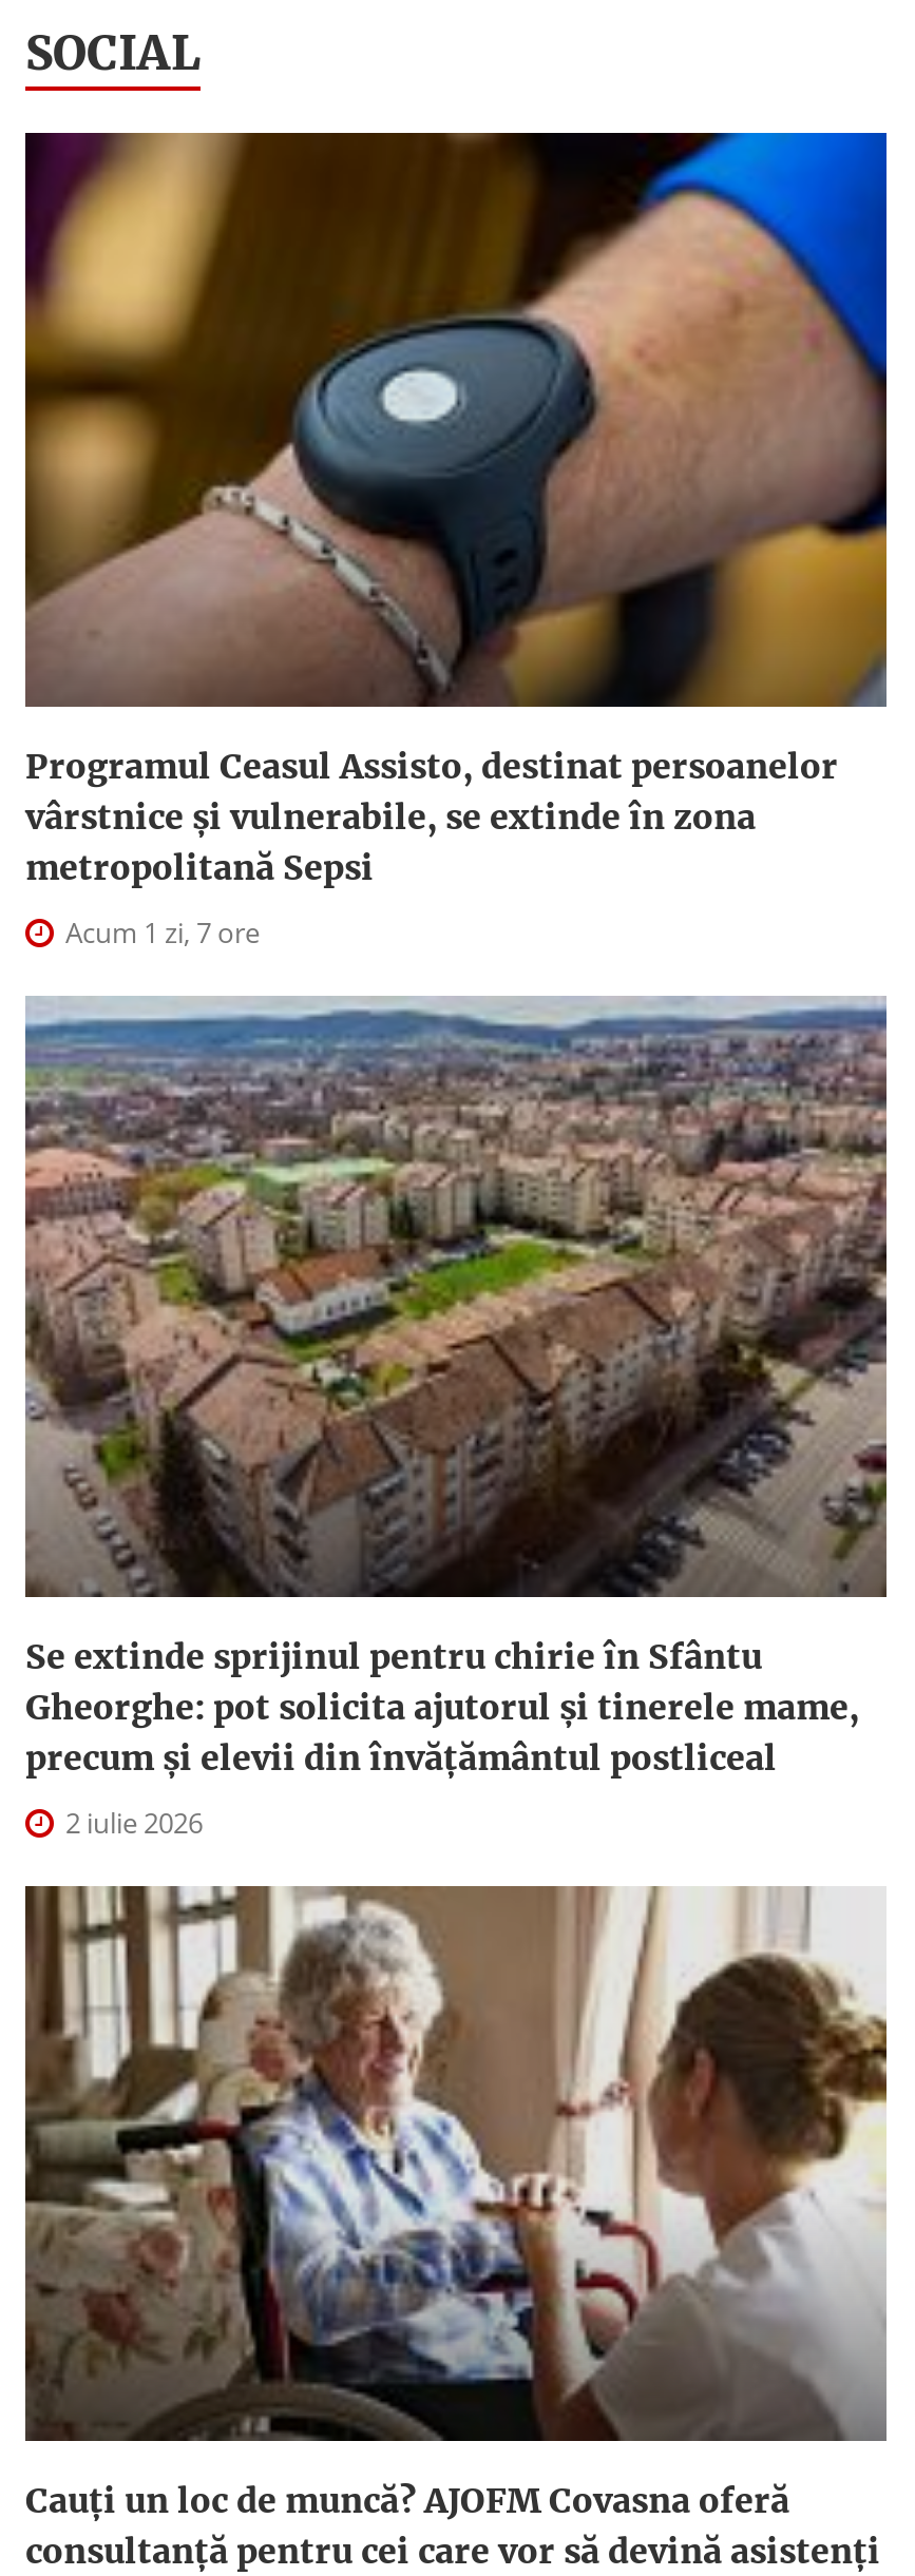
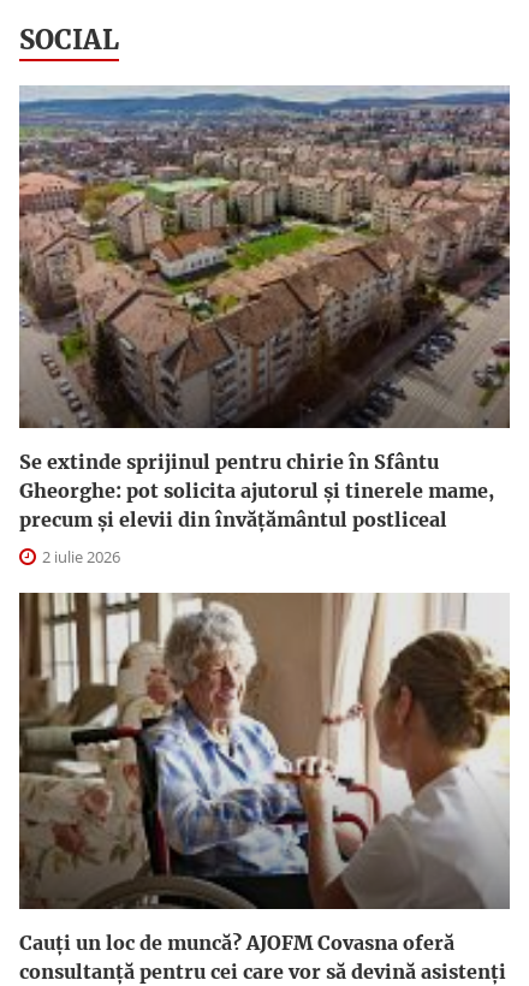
- [image]
- Programul Ceasul Assisto, destinat persoanelor
- vârstnice şi vulnerabile, se extinde în zona
- metropolitană Sepsi
- Acum 1 zi, 7 ore
